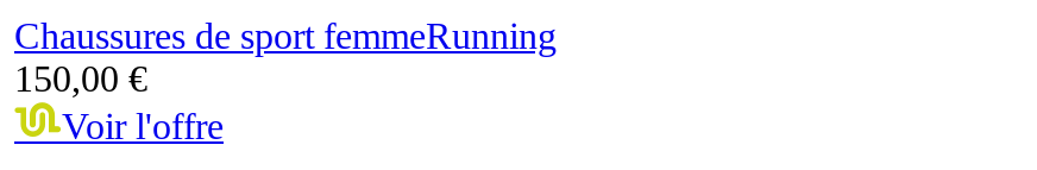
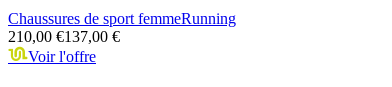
- 150,00 €
+ 210,00 €137,00 €
